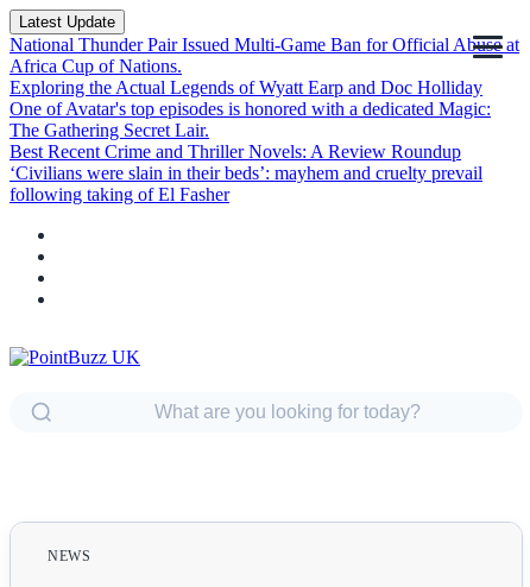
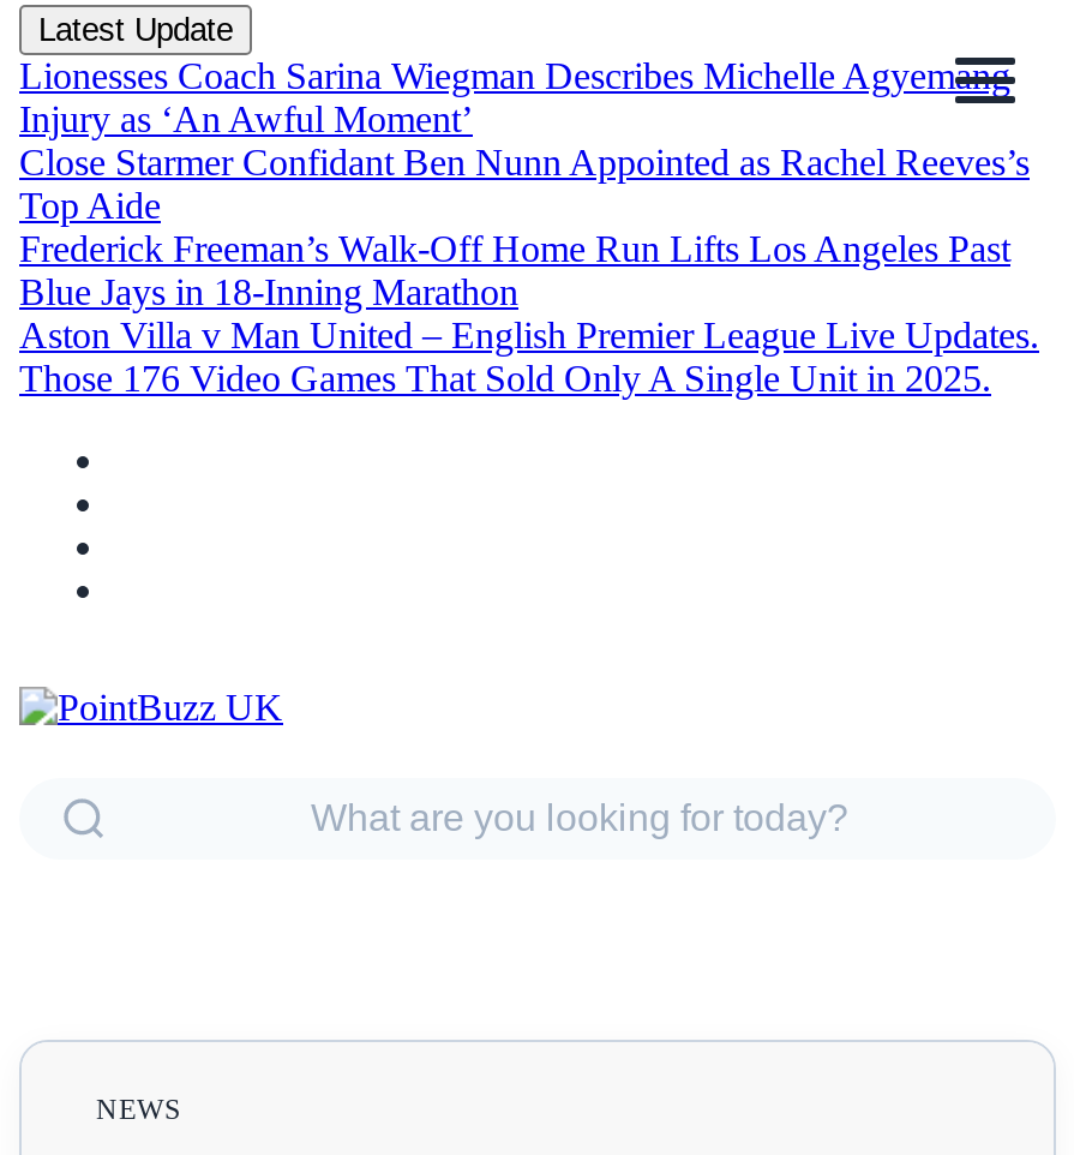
- National Thunder Pair Issued Multi-Game Ban for Official Abuse at
- Africa Cup of Nations.
- Exploring the Actual Legends of Wyatt Earp and Doc Holliday
- One of Avatar's top episodes is honored with a dedicated Magic:
- The Gathering Secret Lair.
- Best Recent Crime and Thriller Novels: A Review Roundup
- ‘Civilians were slain in their beds’: mayhem and cruelty prevail
- following taking of El Fasher
+ Lionesses Coach Sarina Wiegman Describes Michelle Agyemang
+ Injury as ‘An Awful Moment’
+ Close Starmer Confidant Ben Nunn Appointed as Rachel Reeves’s
+ Top Aide
+ Frederick Freeman’s Walk-Off Home Run Lifts Los Angeles Past
+ Blue Jays in 18-Inning Marathon
+ Aston Villa v Man United – English Premier League Live Updates.
+ Those 176 Video Games That Sold Only A Single Unit in 2025.
